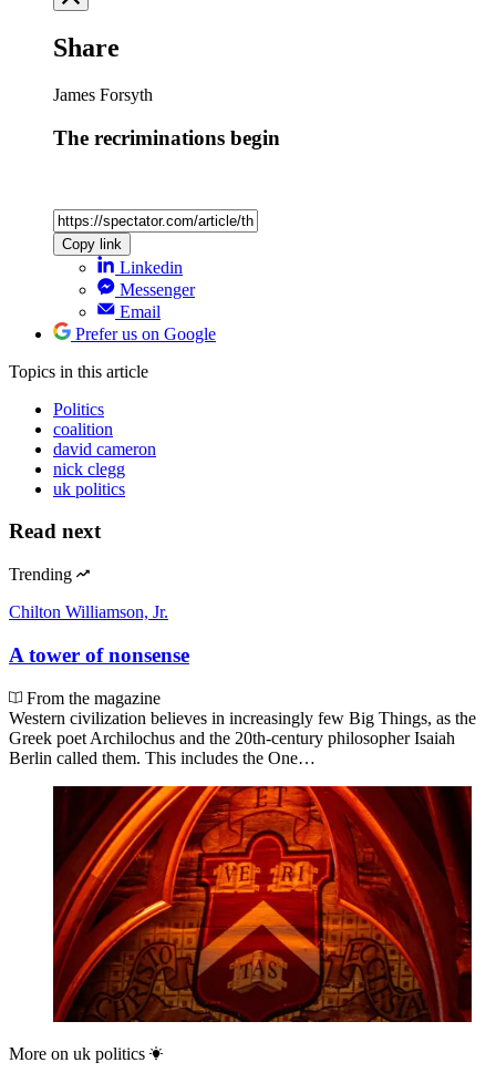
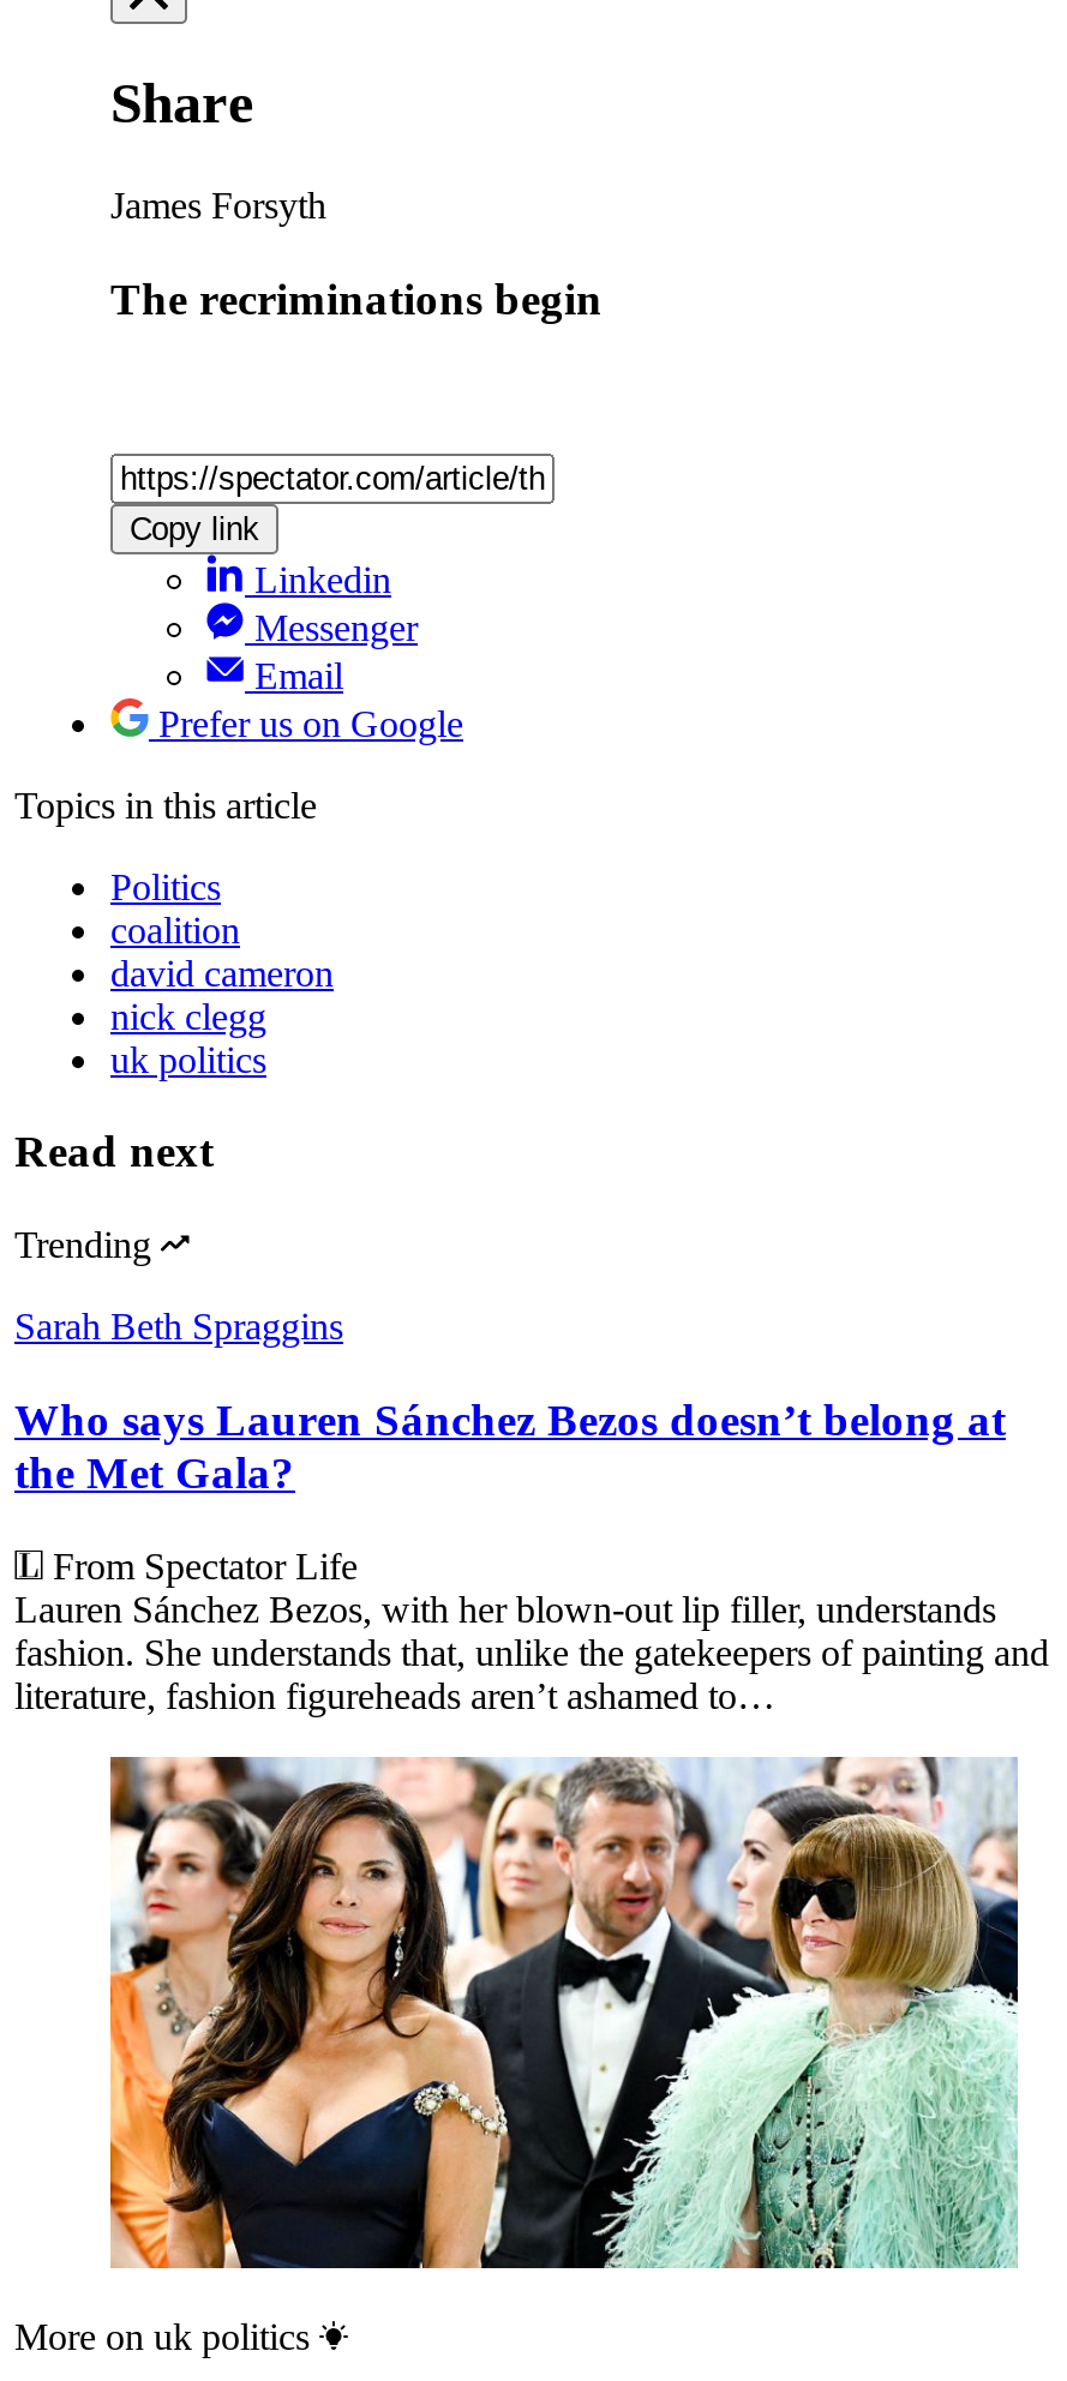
- Chilton Williamson, Jr.
+ Sarah Beth Spraggins

- A tower of nonsense
+ Who says Lauren Sánchez Bezos doesn’t belong at
+ the Met Gala?

- From the magazine
- Western civilization believes in increasingly few Big Things, as the
- Greek poet Archilochus and the 20th-century philosopher Isaiah
- Berlin called them. This includes the One…
+ From Spectator Life
+ Lauren Sánchez Bezos, with her blown-out lip filler, understands
+ fashion. She understands that, unlike the gatekeepers of painting and
+ literature, fashion figureheads aren’t ashamed to…

- [image]
+ [image]
